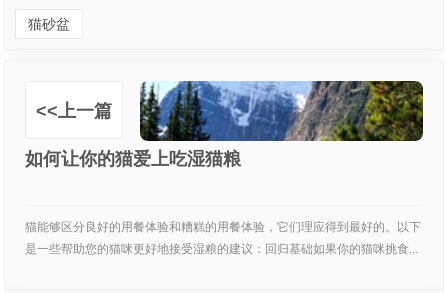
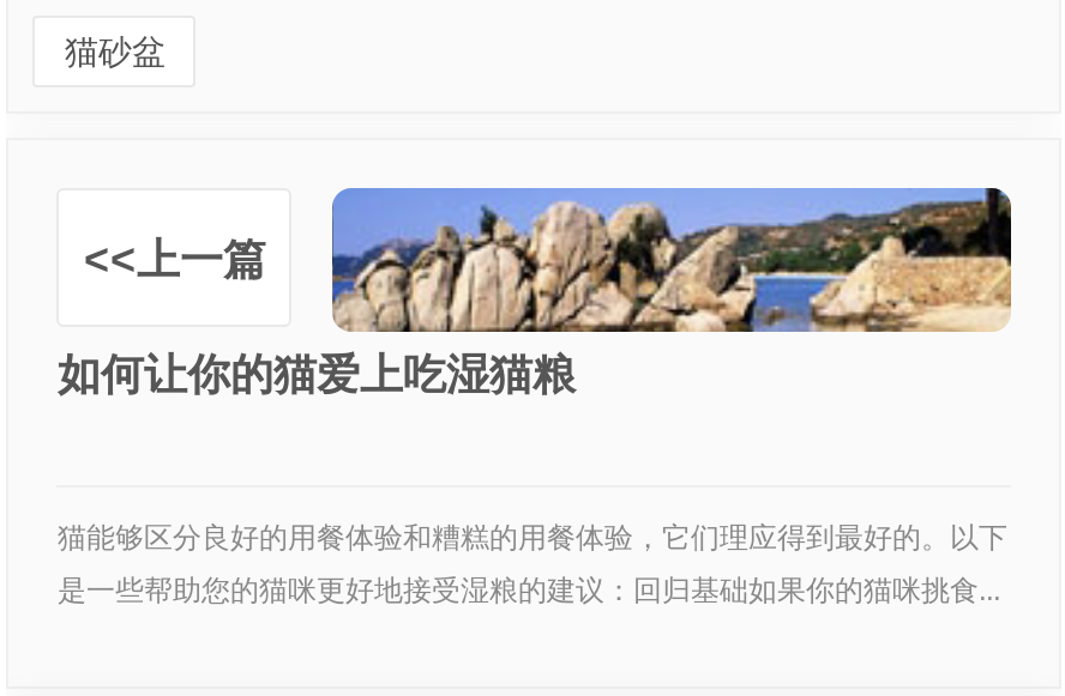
- [image]
+ [image]
